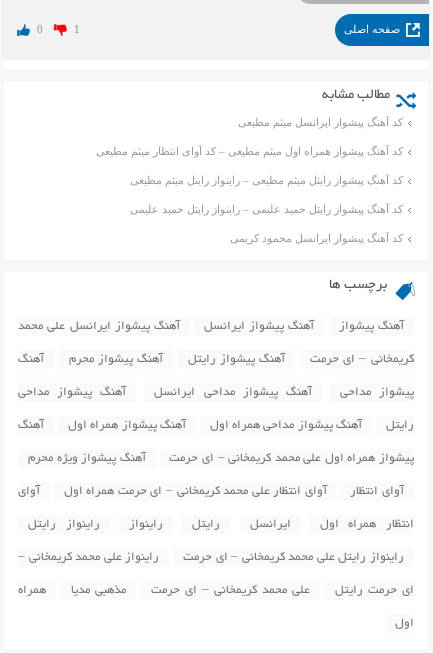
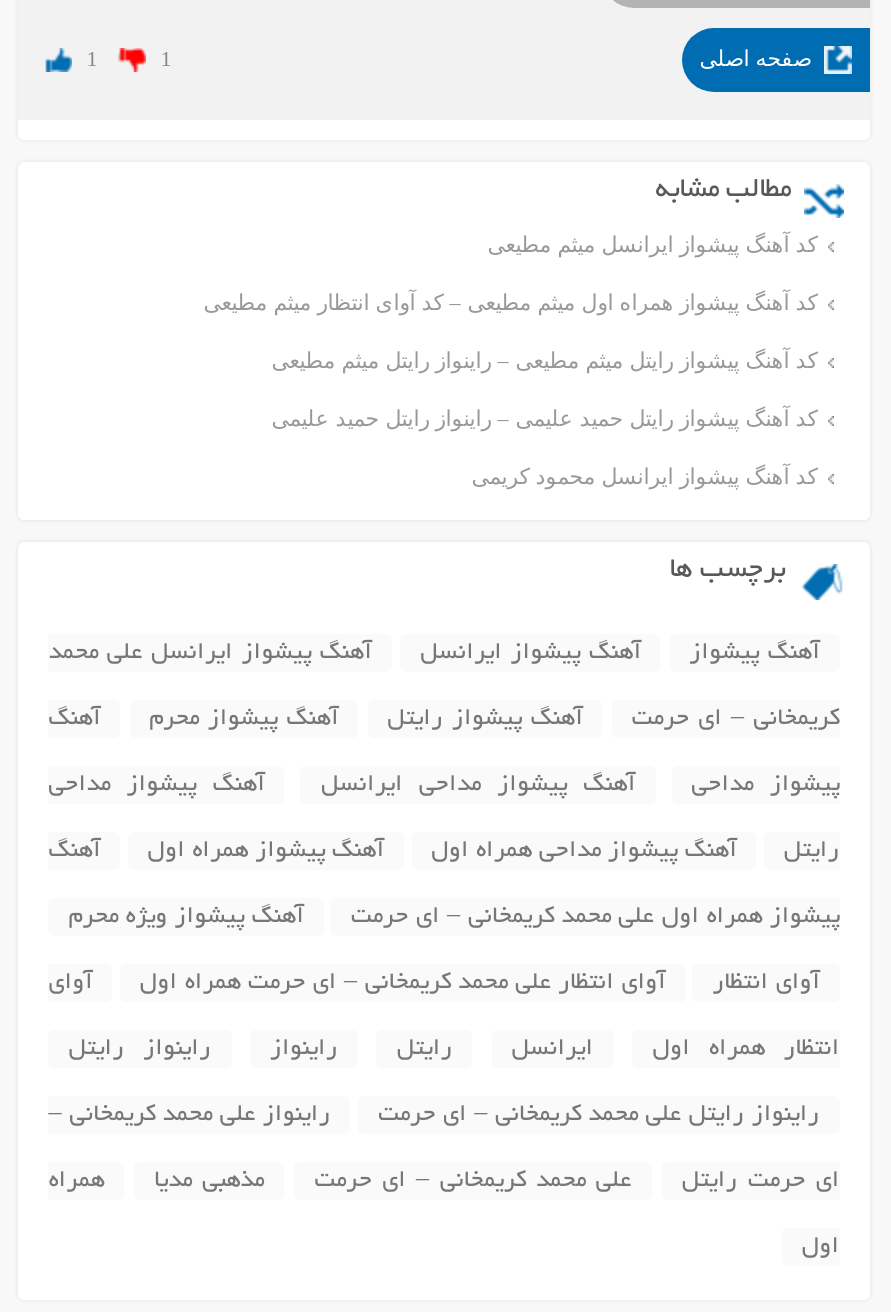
- 0
+ 1
